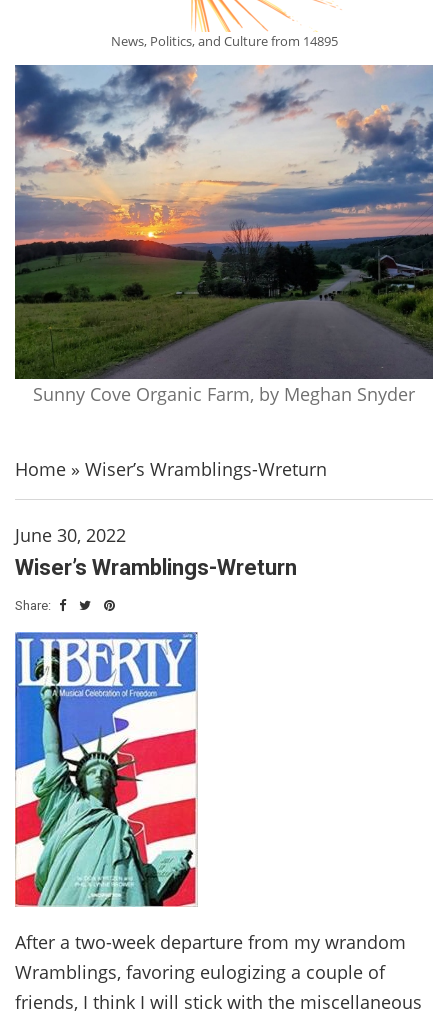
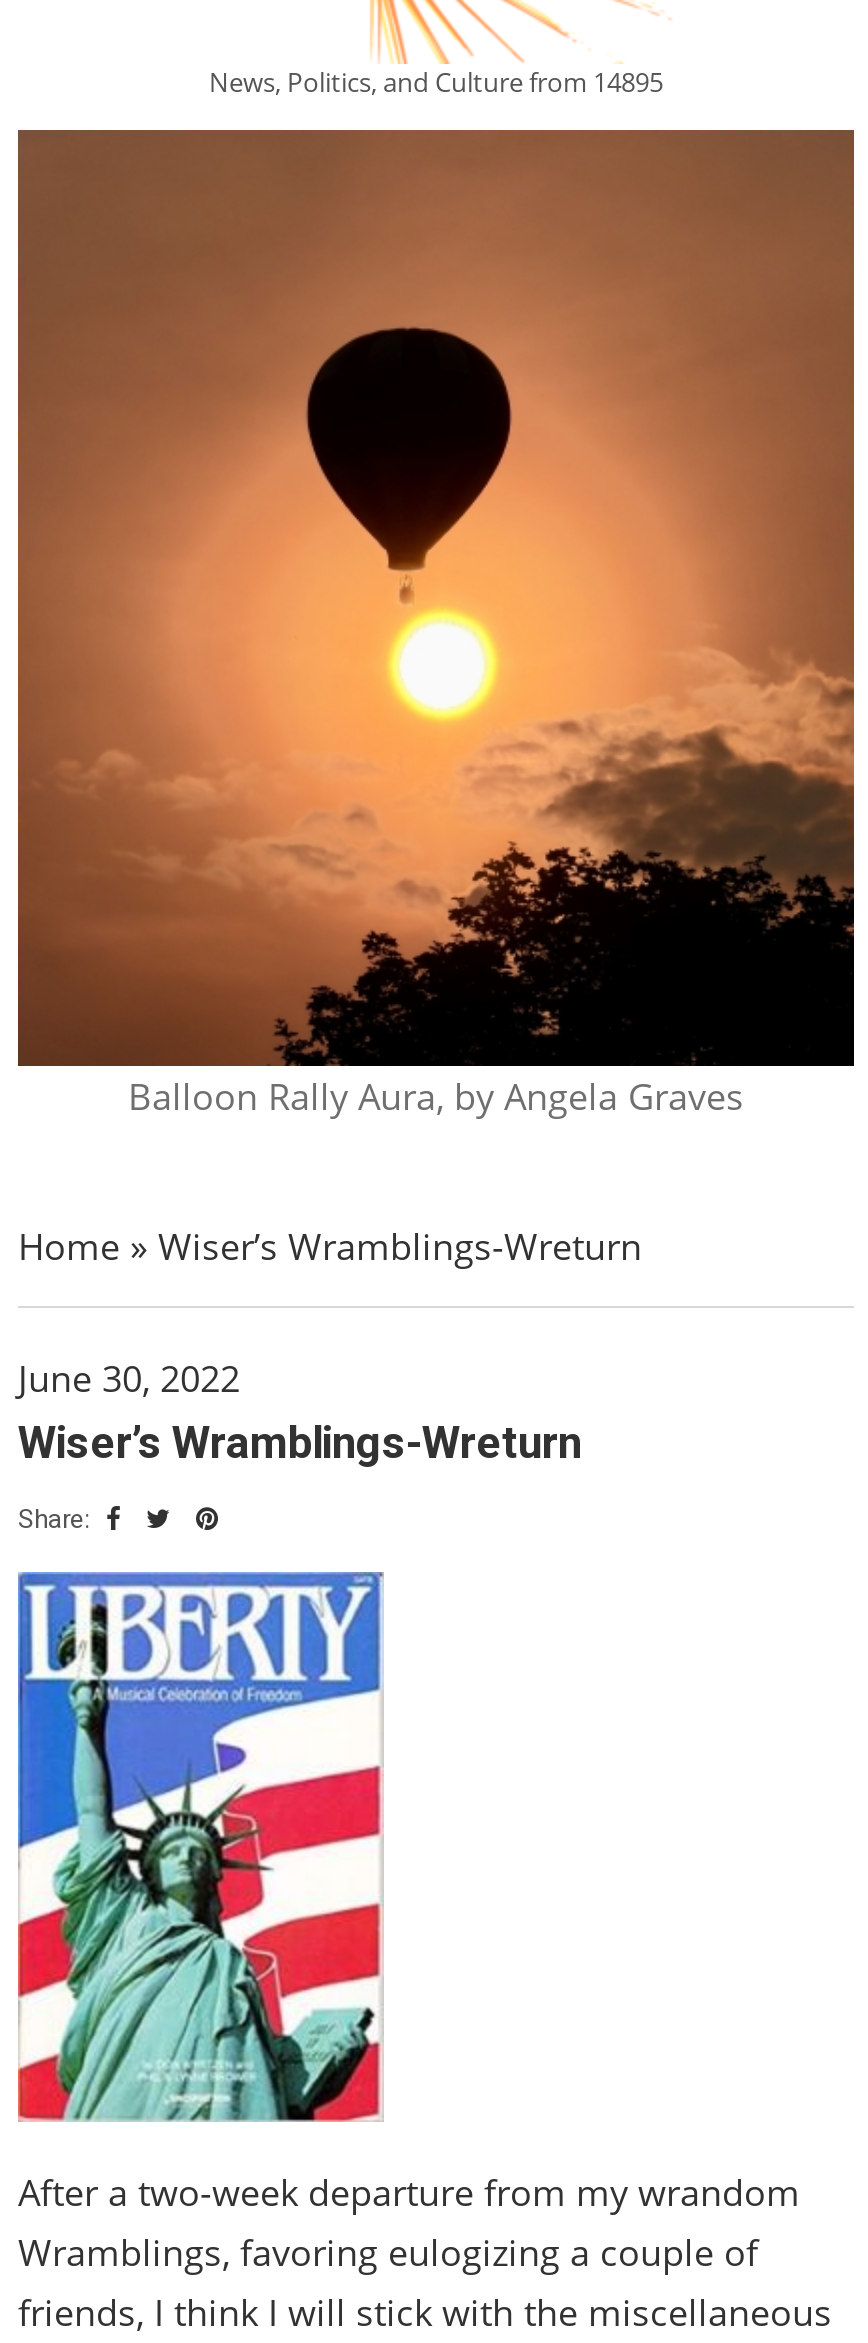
- [image]
- Sunny Cove Organic Farm, by Meghan Snyder
+ [image]
+ Balloon Rally Aura, by Angela Graves
